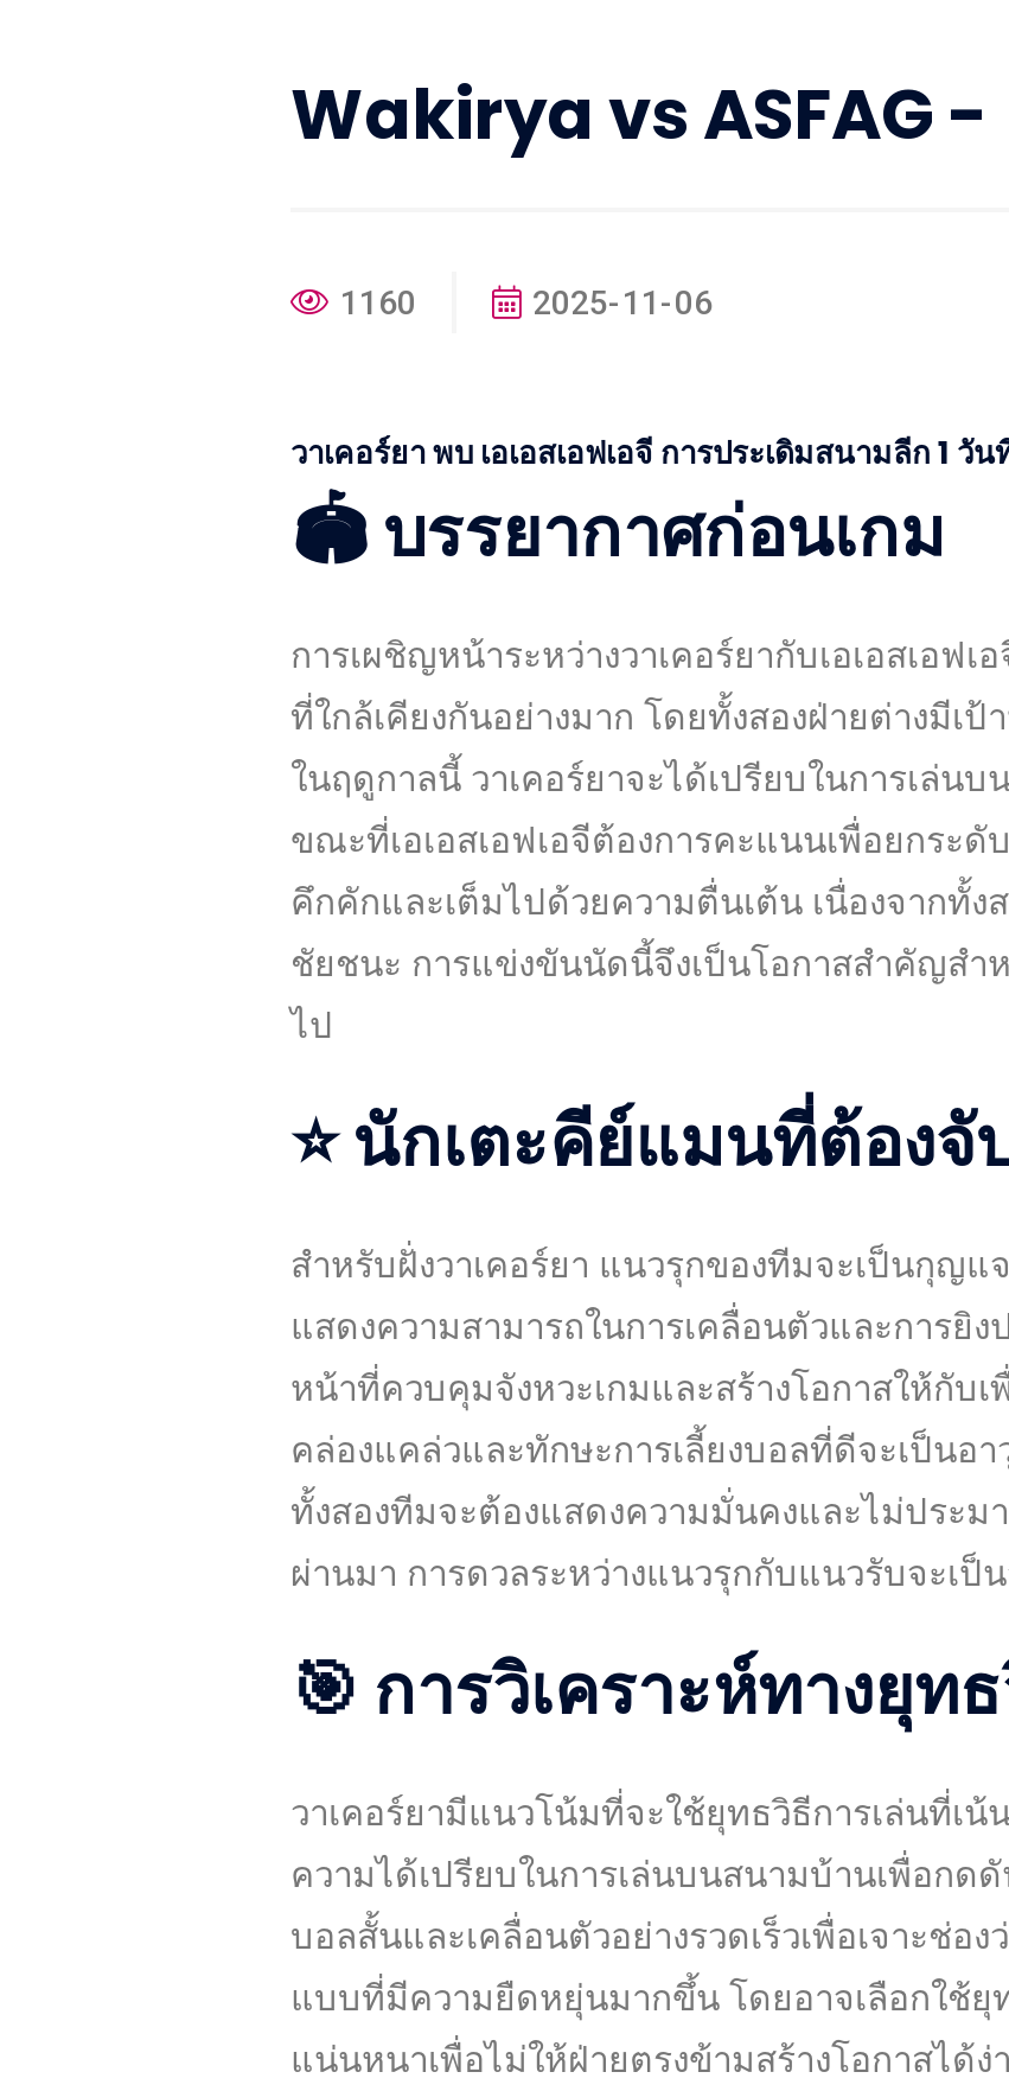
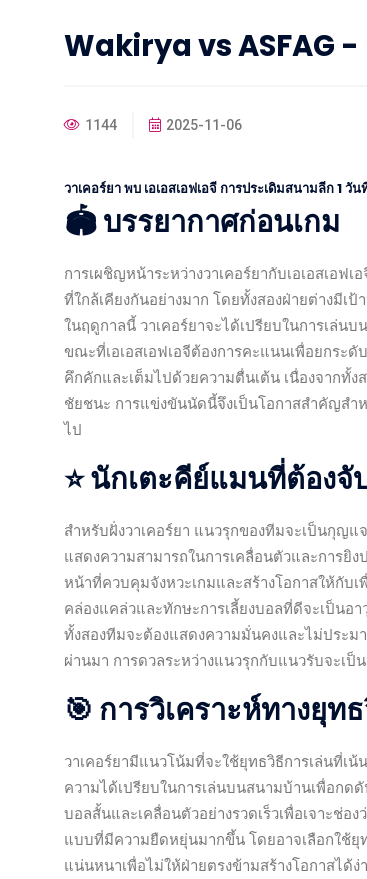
- 1160
+ 1144
